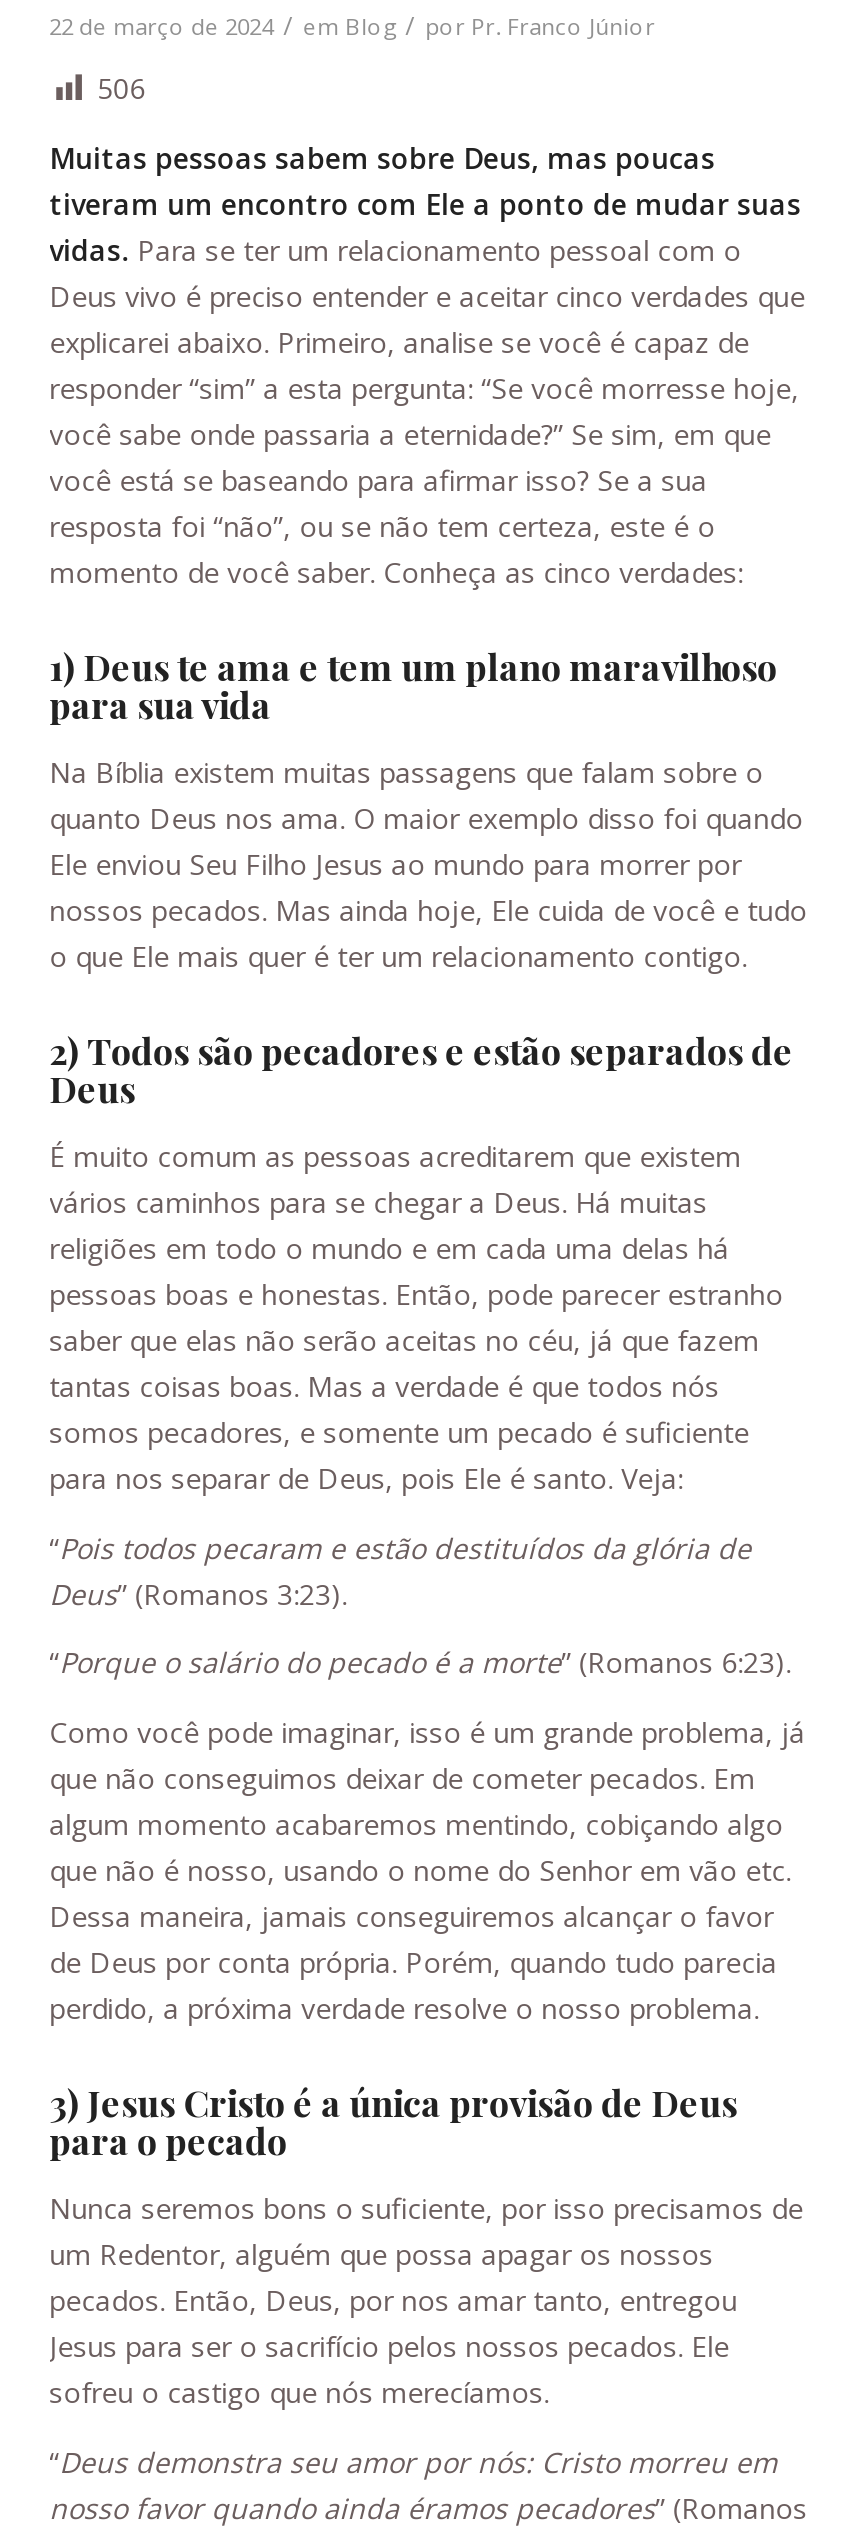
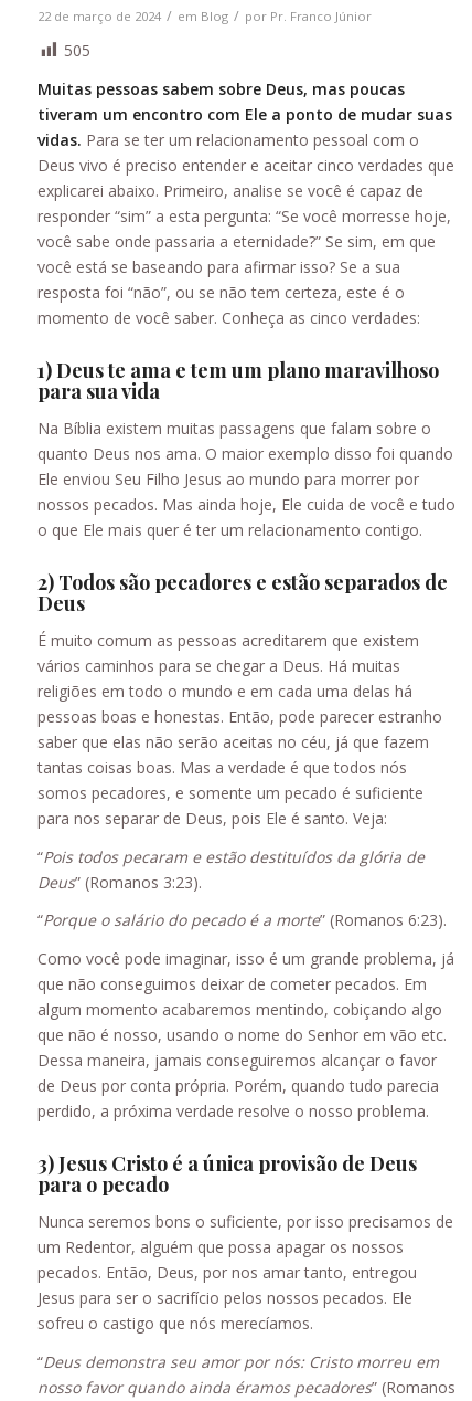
- 506
+ 505
